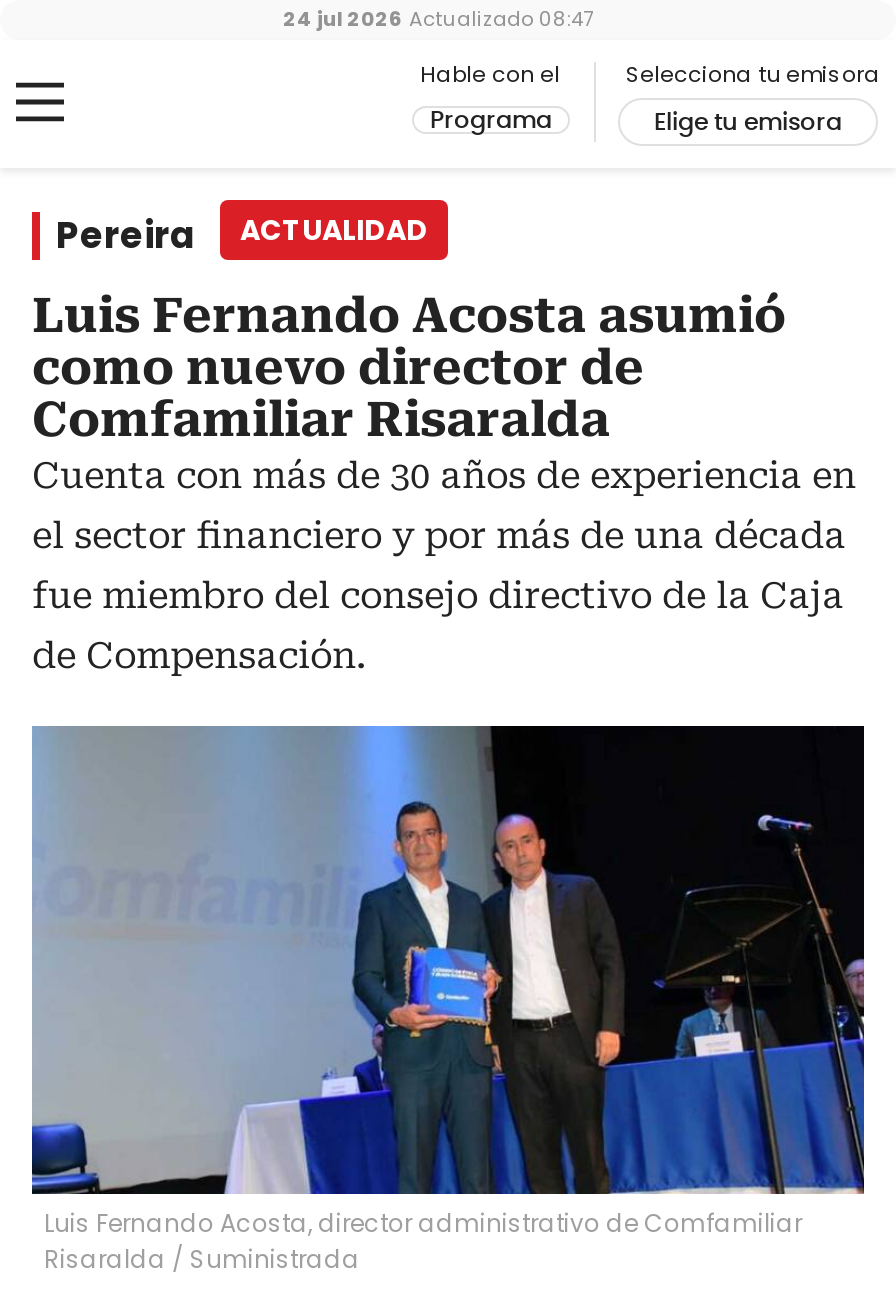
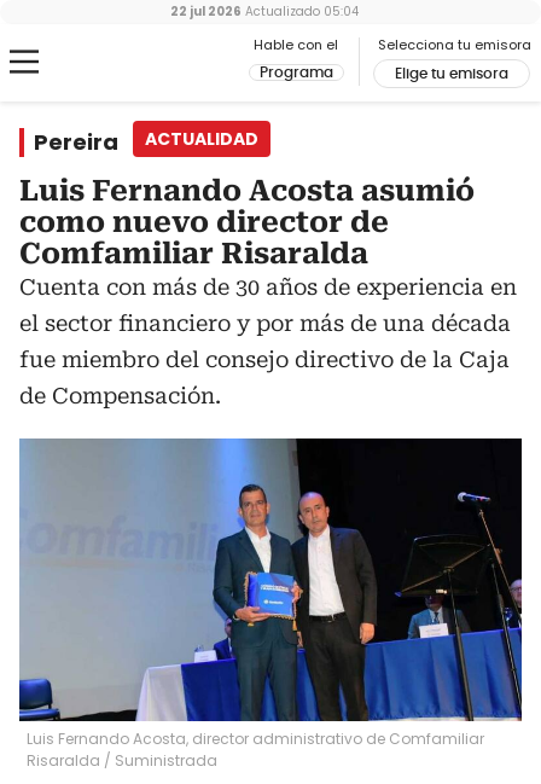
- 24 jul 2026 Actualizado 08:47
+ 22 jul 2026 Actualizado 05:04
